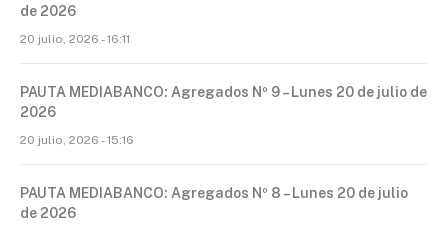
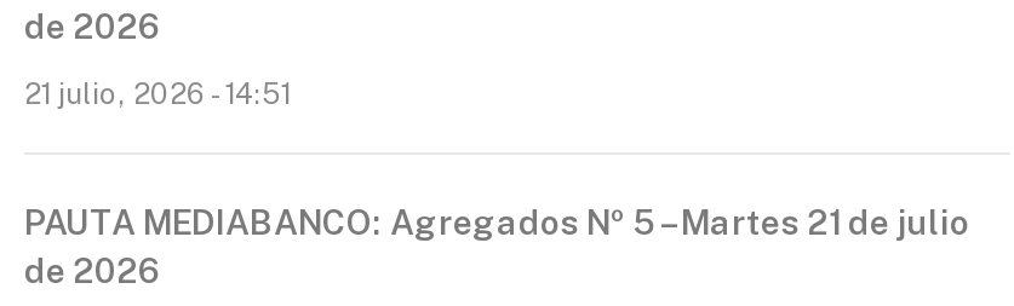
- 20 julio, 2026 - 16:11
- PAUTA MEDIABANCO: Agregados Nº 9 – Lunes 20 de julio de
- 2026
- 20 julio, 2026 - 15:16
- PAUTA MEDIABANCO: Agregados Nº 8 – Lunes 20 de julio
+ 21 julio, 2026 - 14:51
+ PAUTA MEDIABANCO: Agregados Nº 5 – Martes 21 de julio
